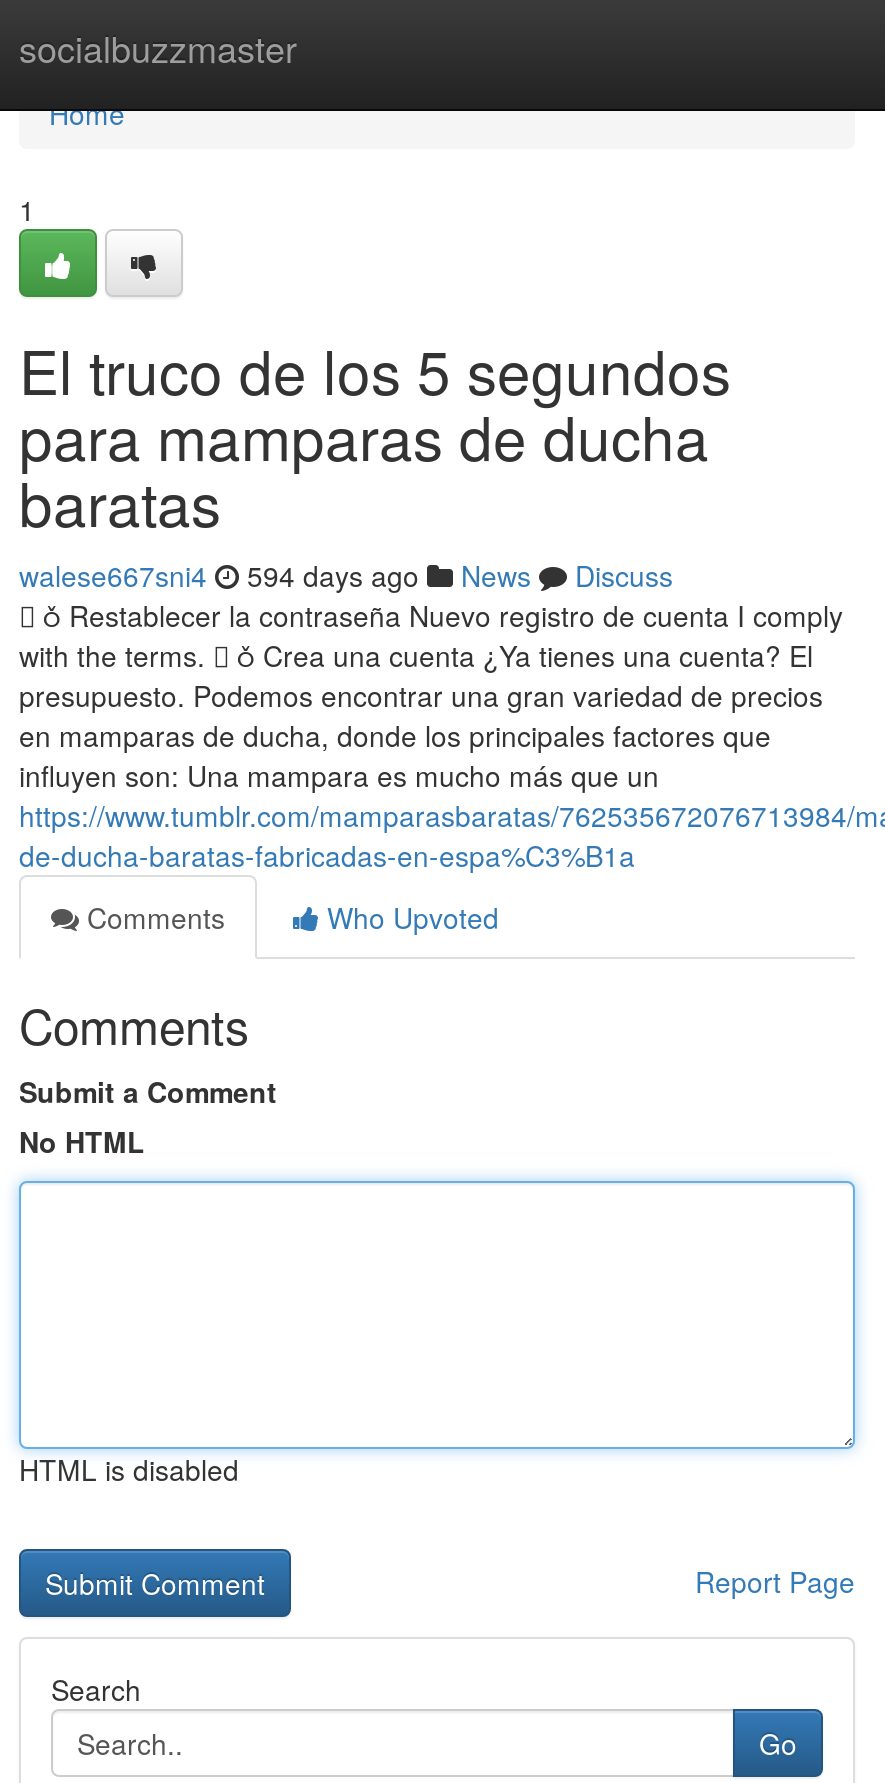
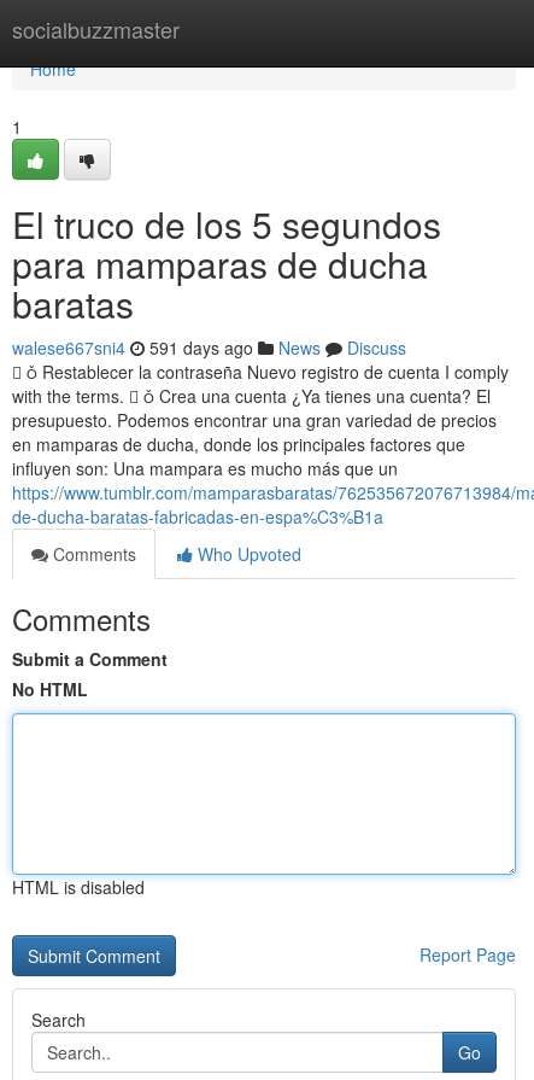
- walese667sni4 594 days ago News Discuss
+ walese667sni4 591 days ago News Discuss
